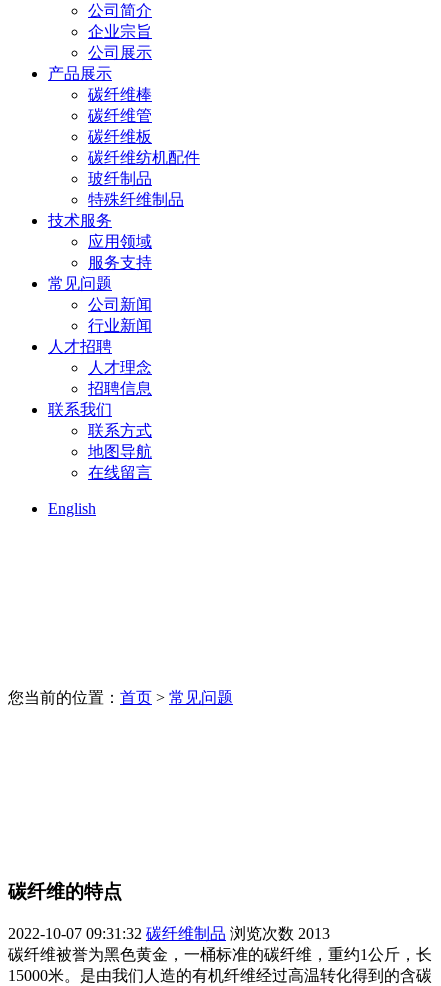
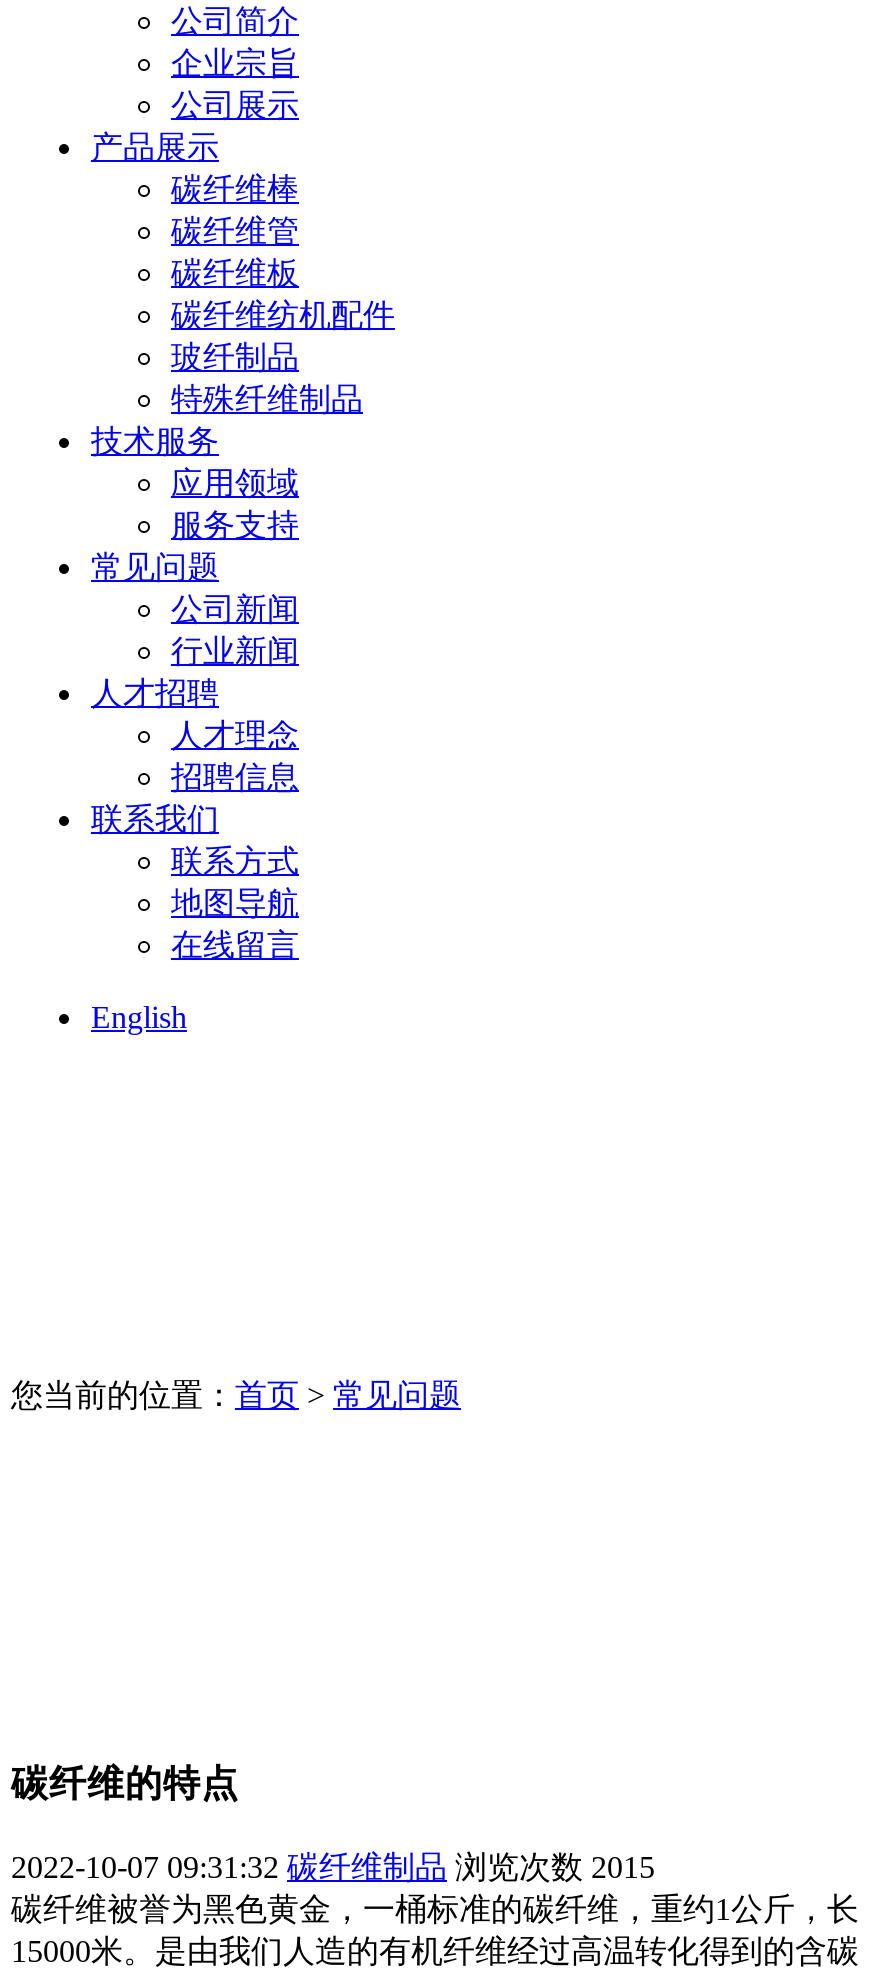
- 2022-10-07 09:31:32 碳纤维制品 浏览次数2013
+ 2022-10-07 09:31:32 碳纤维制品 浏览次数2015
